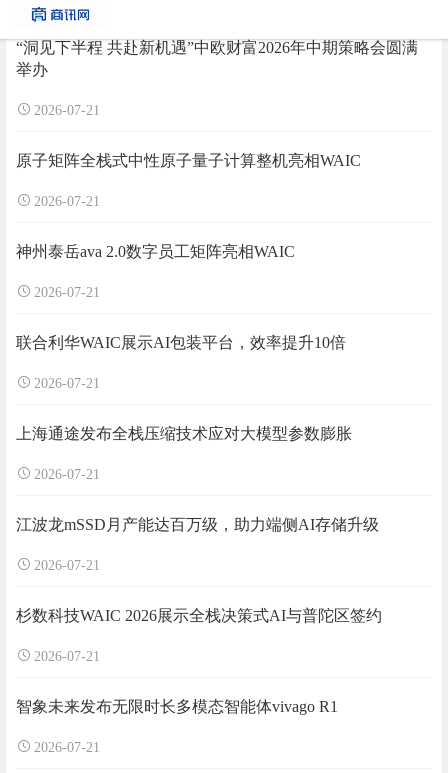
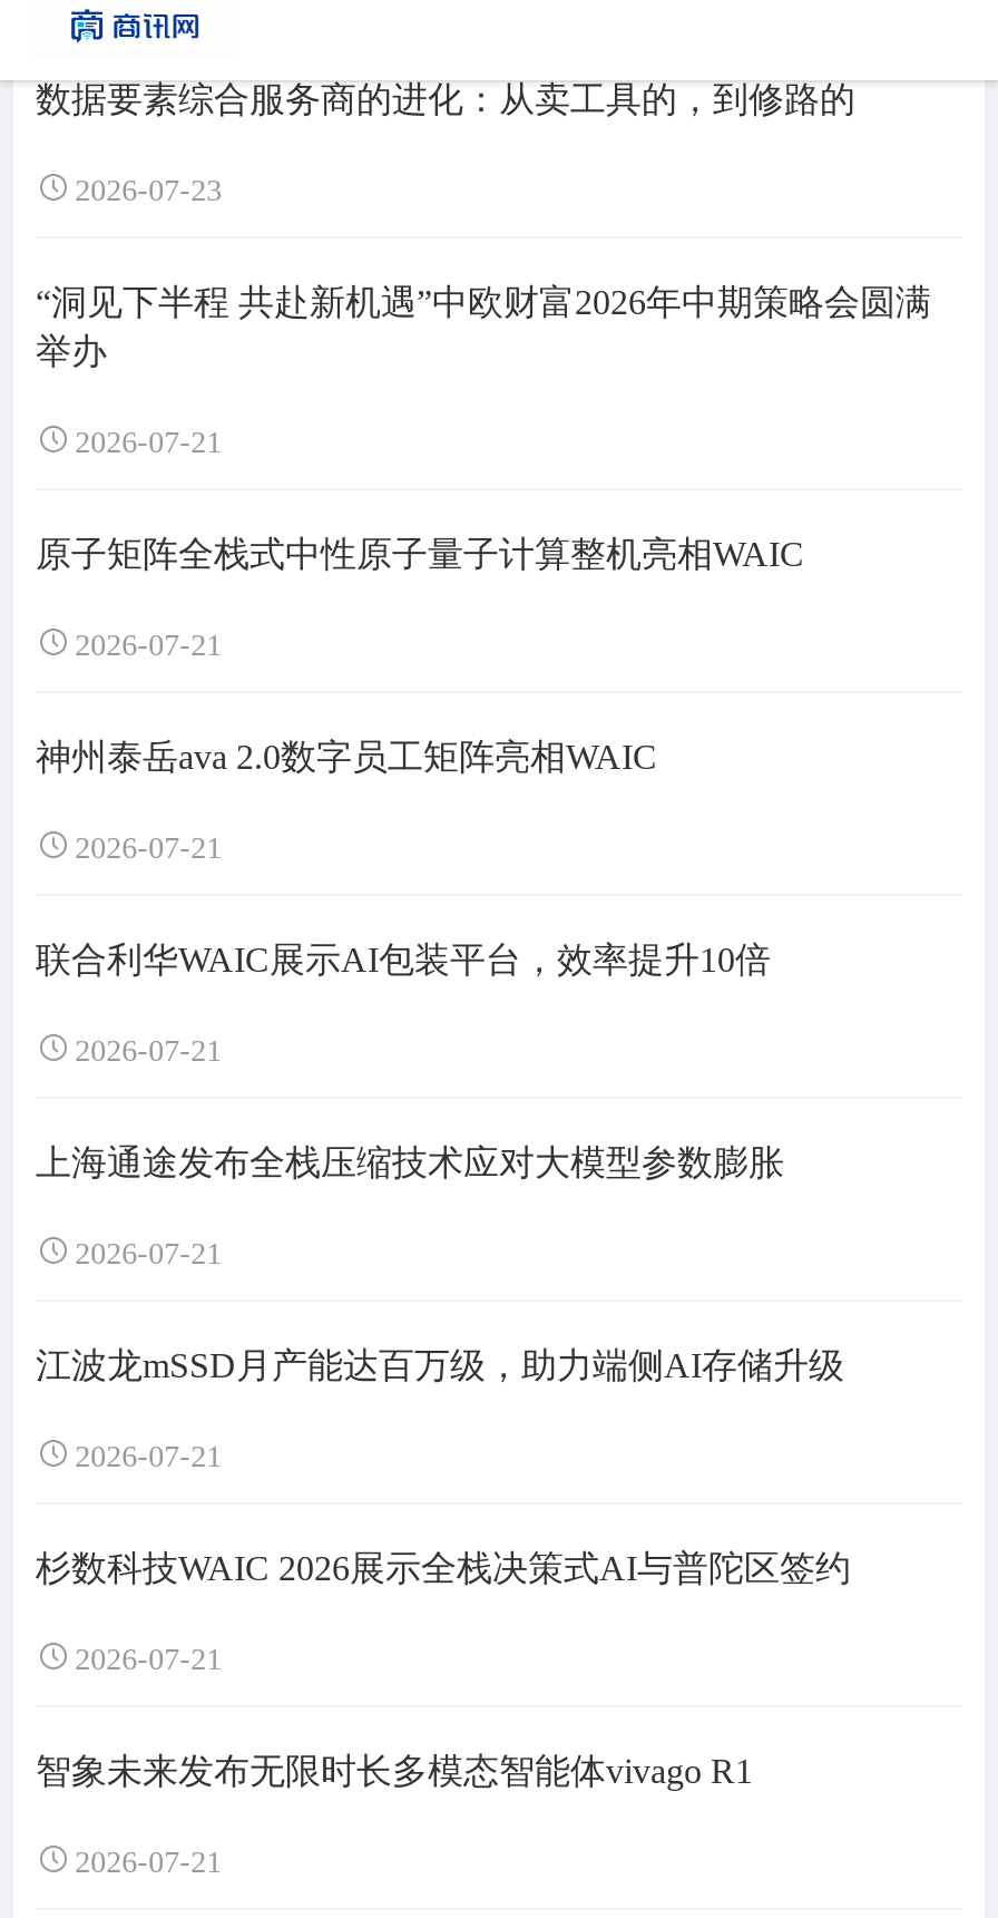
+ 数据要素综合服务商的进化：从卖工具的，到修路的
+ 2026-07-23
